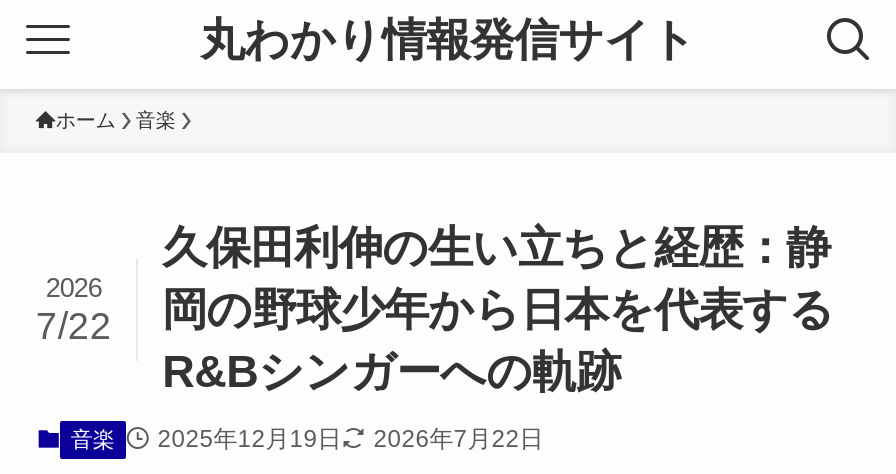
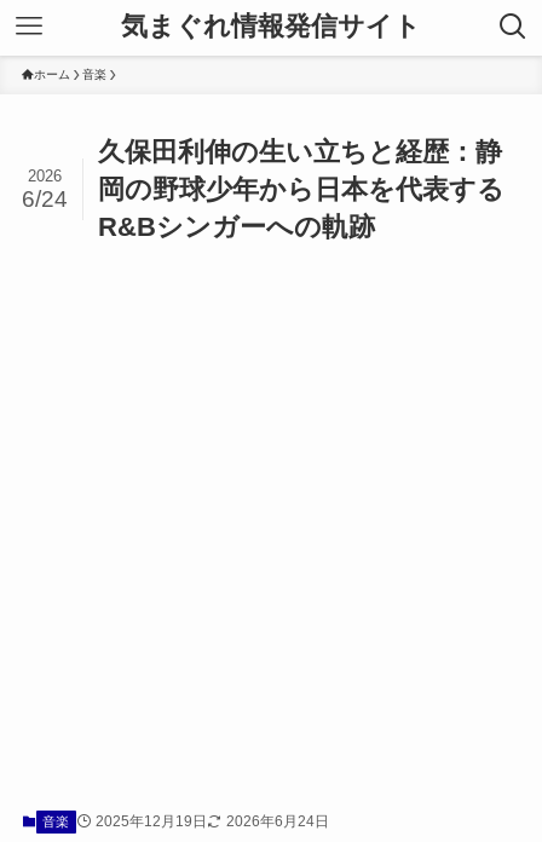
- 丸わかり情報発信サイト
+ 気まぐれ情報発信サイト

- 7/22 岡の野球少年から日本を代表する
+ 6/24 岡の野球少年から日本を代表する

- 音楽 2025年12月19日 2026年7月22日
+ 音楽 2025年12月19日 2026年6月24日
